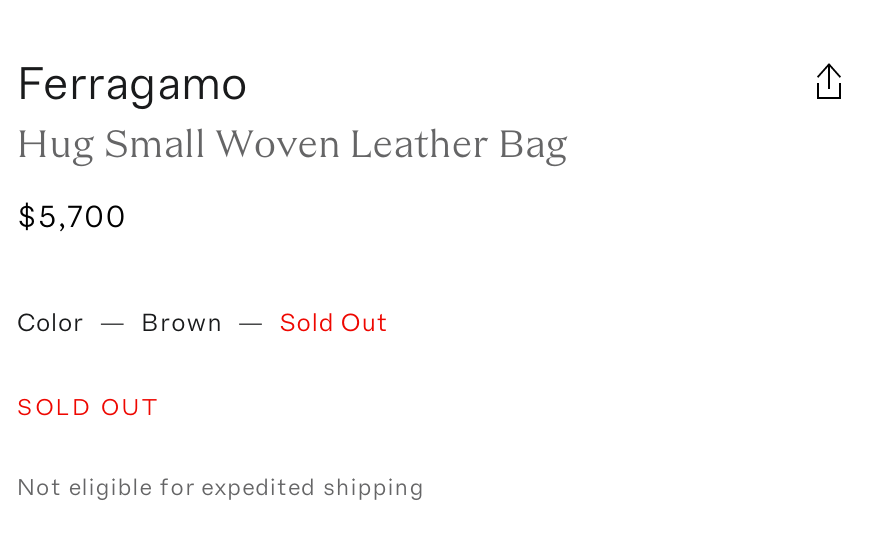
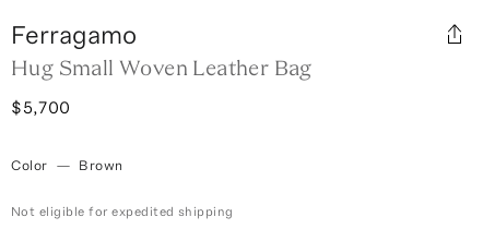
- Color — Brown — Sold Out
- SOLD OUT
+ Color — Brown
